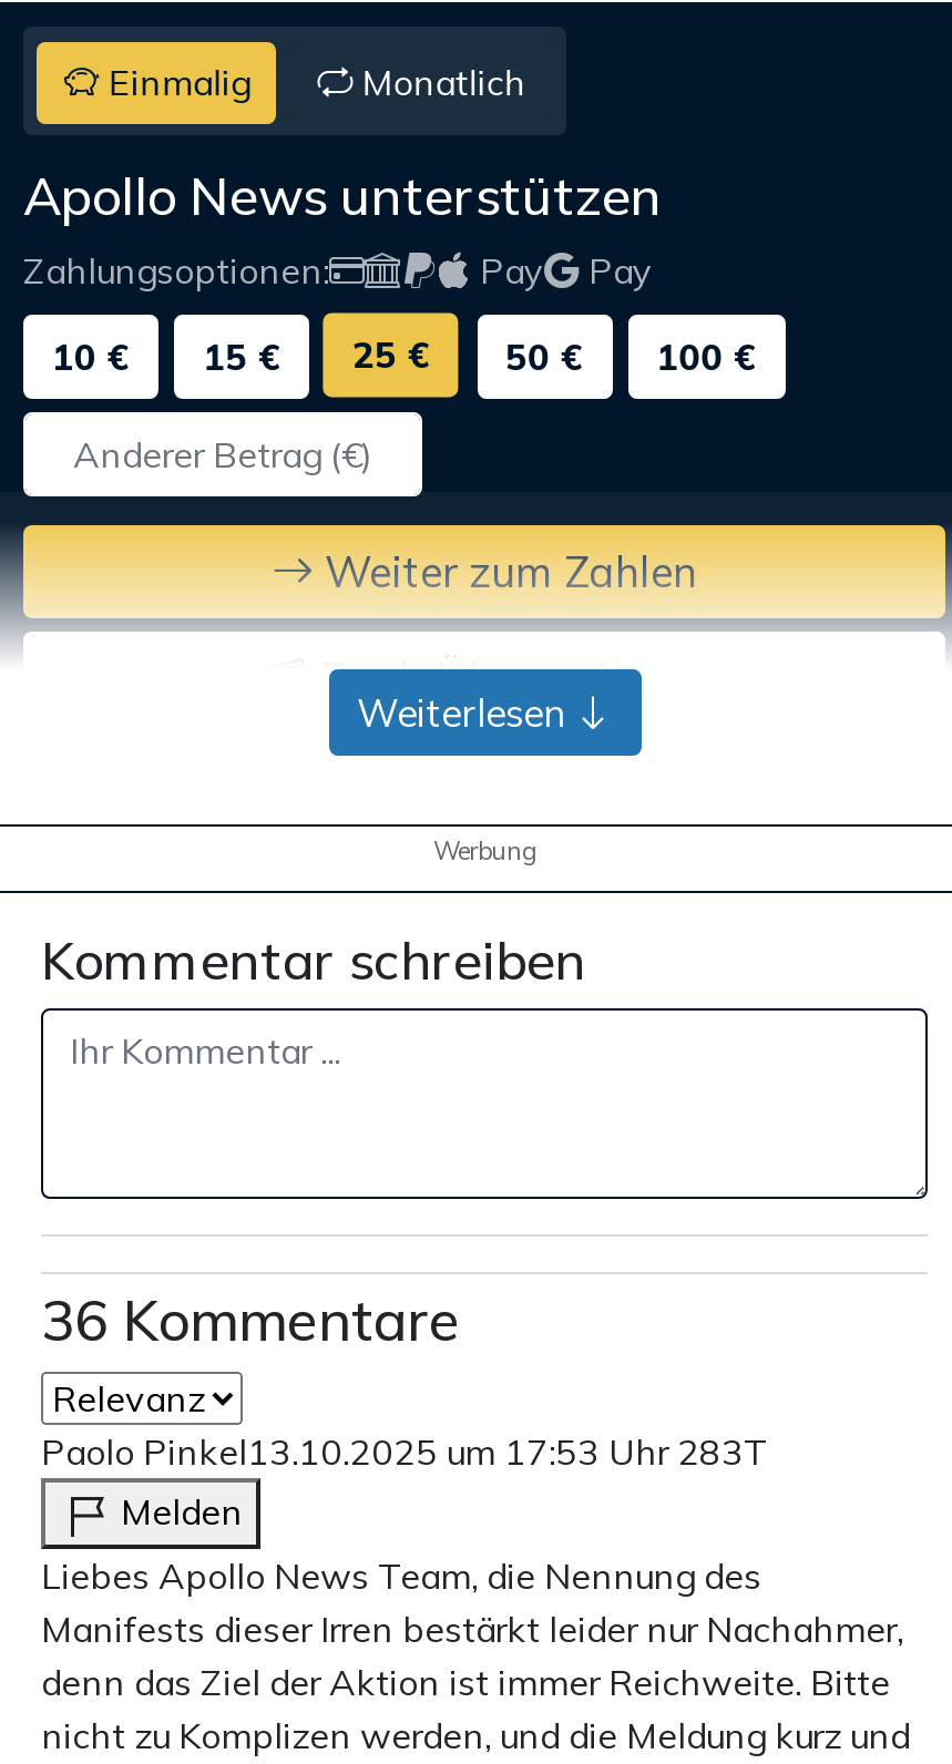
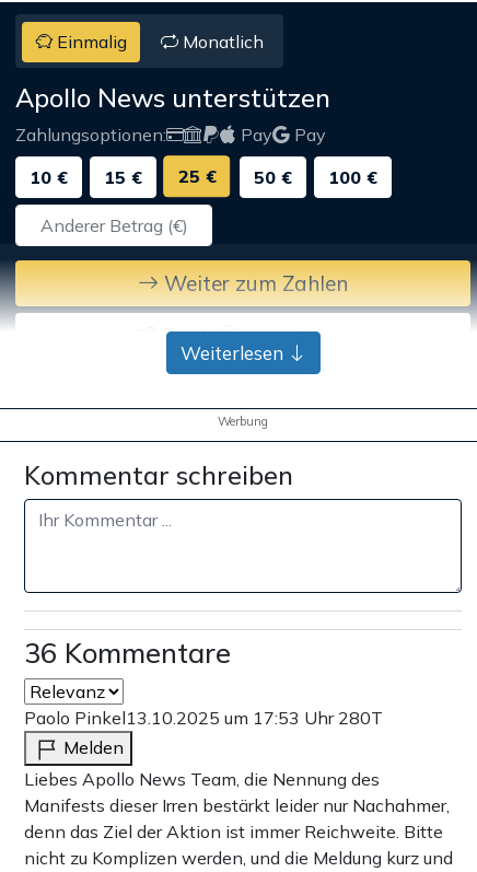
- Paolo Pinkel13.10.2025 um 17:53 Uhr 283T
+ Paolo Pinkel13.10.2025 um 17:53 Uhr 280T
